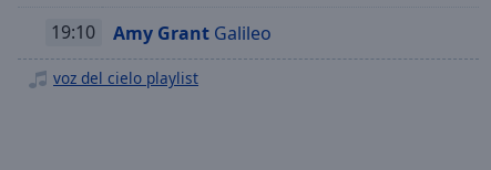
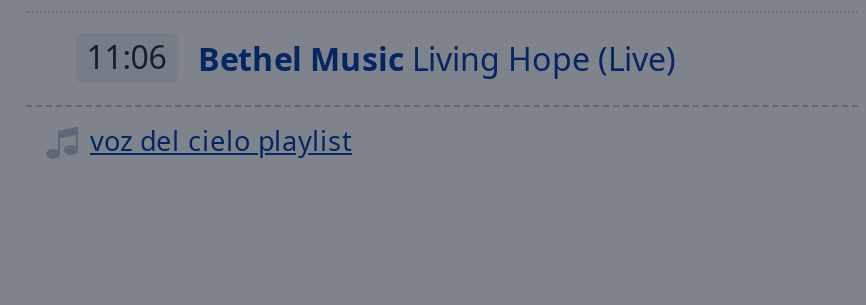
- 19:10
- Amy Grant Galileo
+ 11:06
+ Bethel Music Living Hope (Live)
